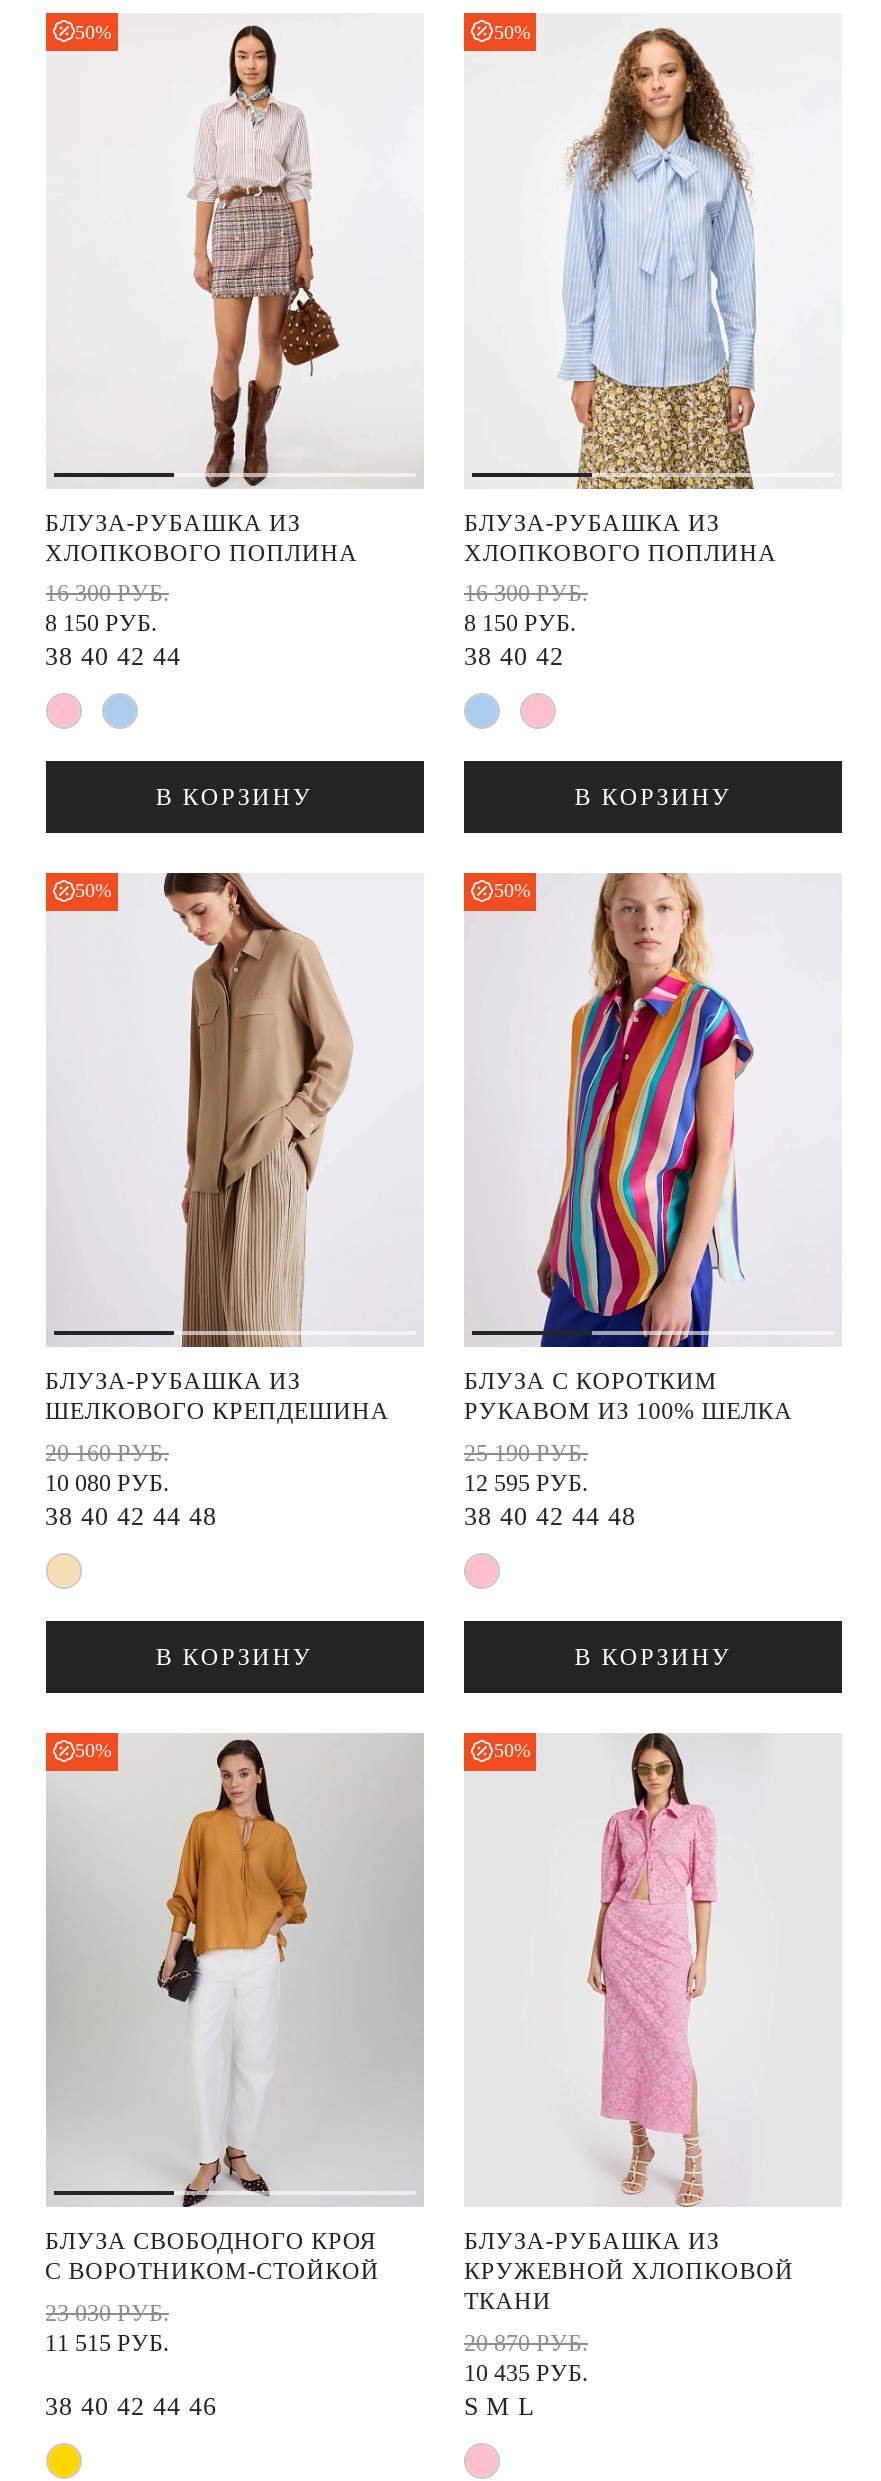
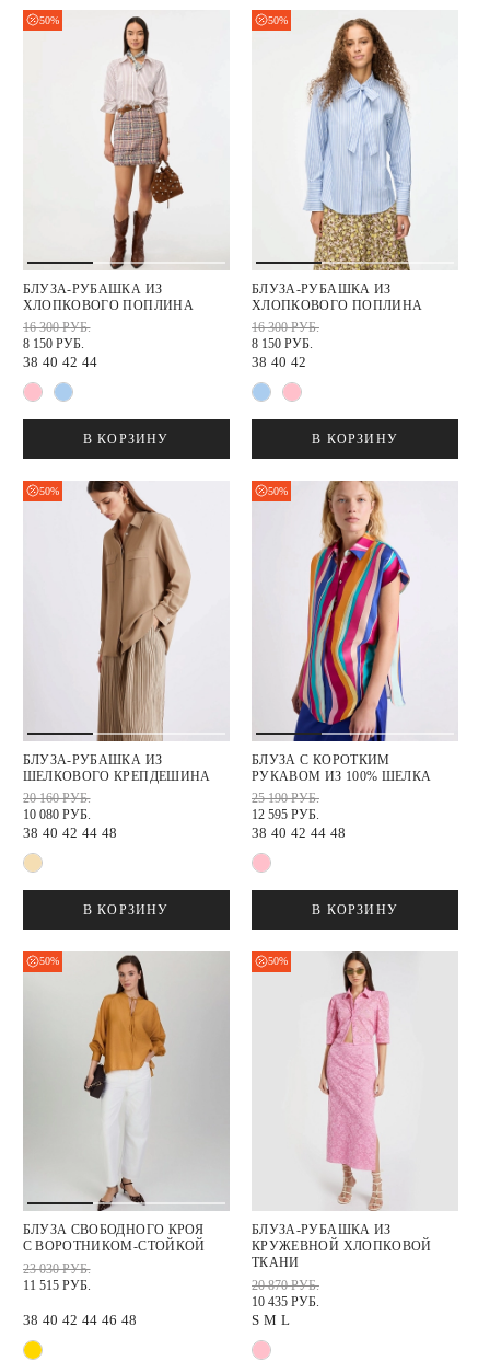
- 38 40 42 44 46
+ 38 40 42 44 46 48
